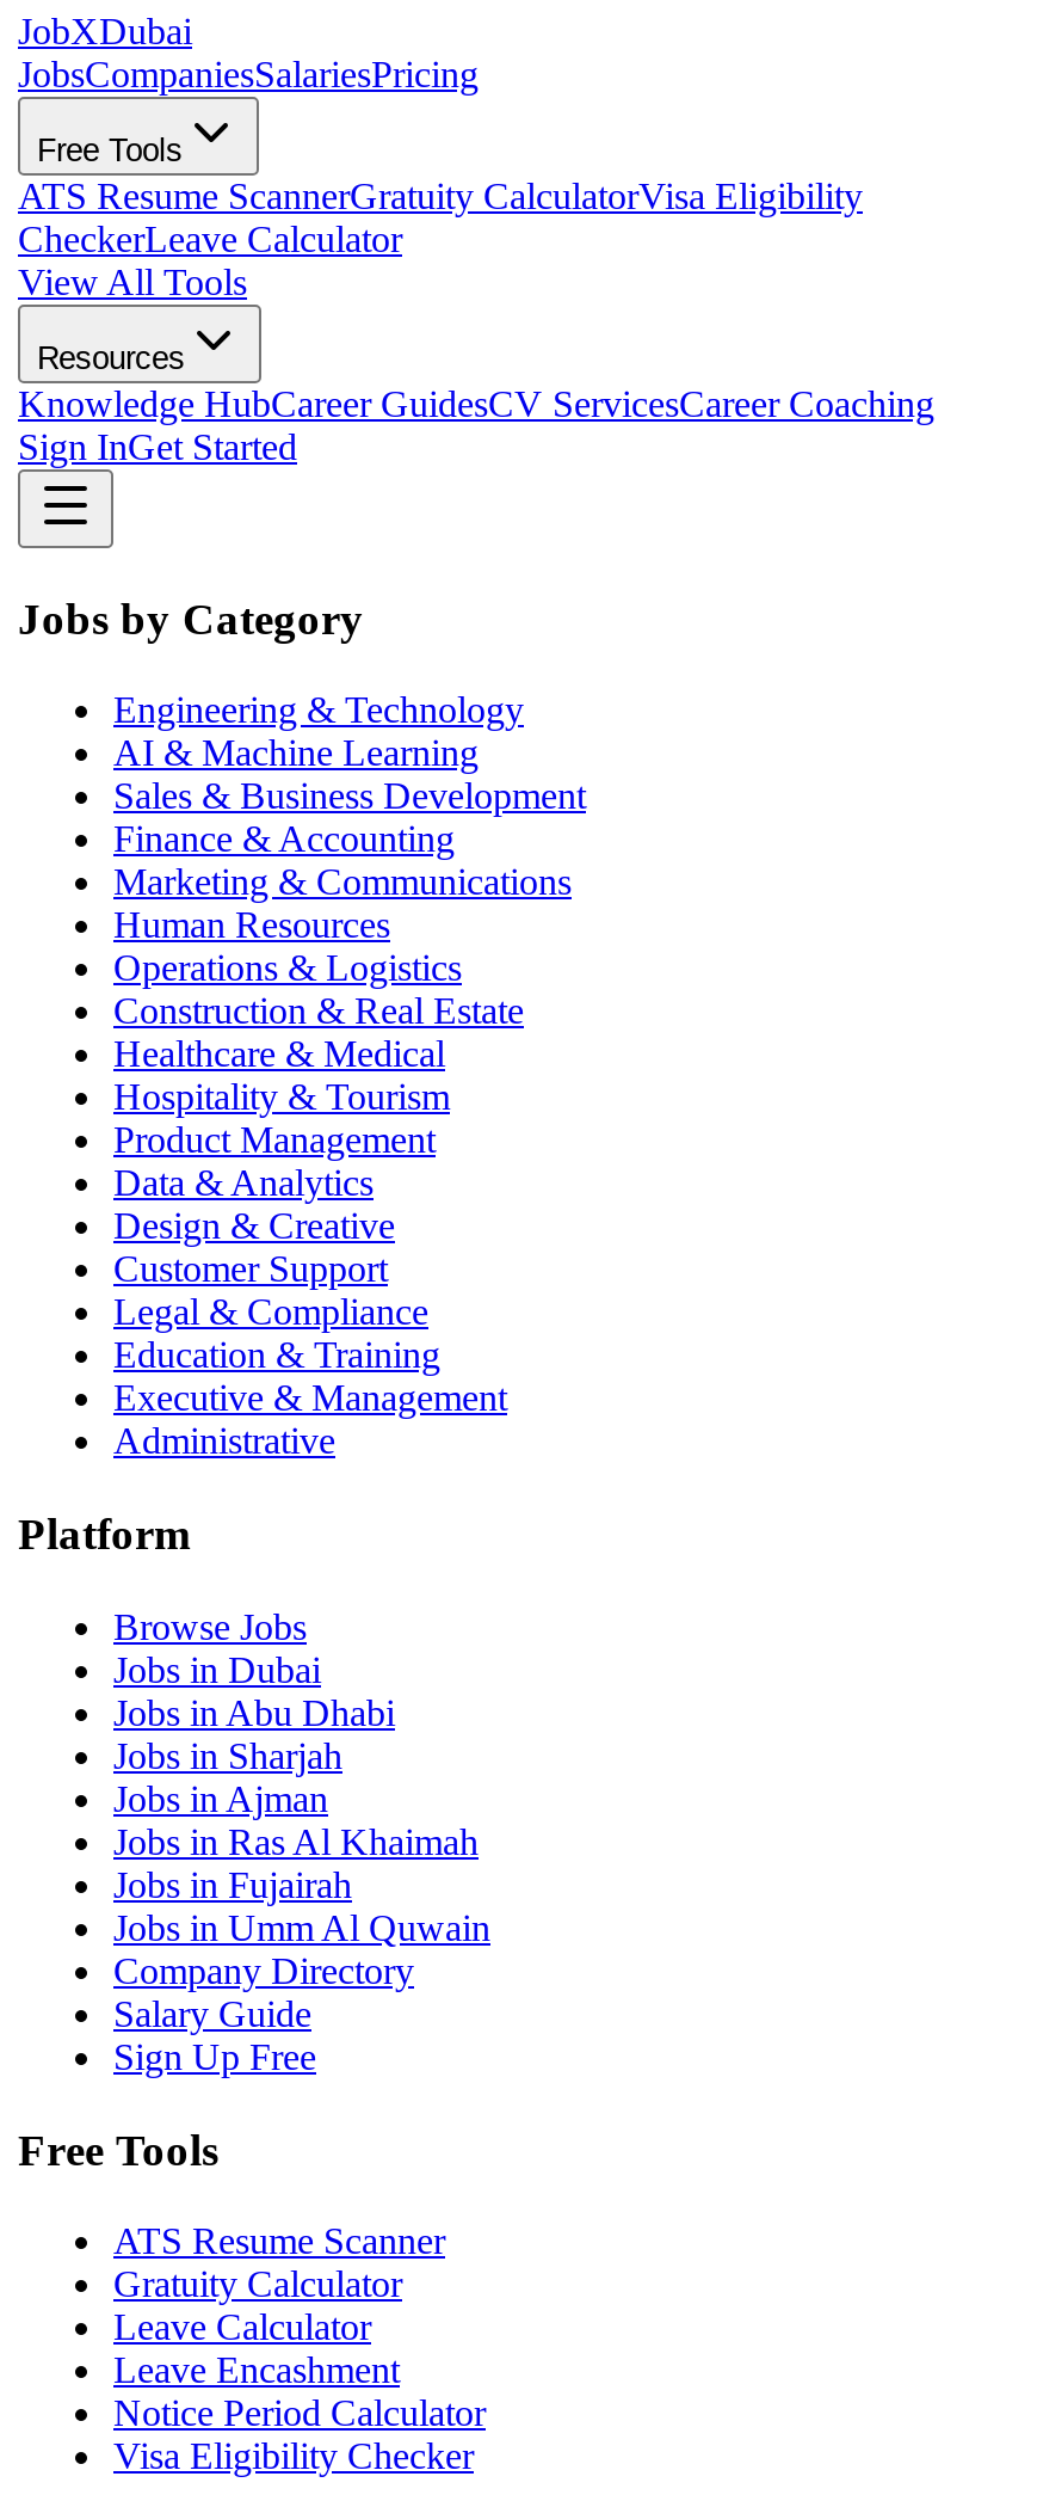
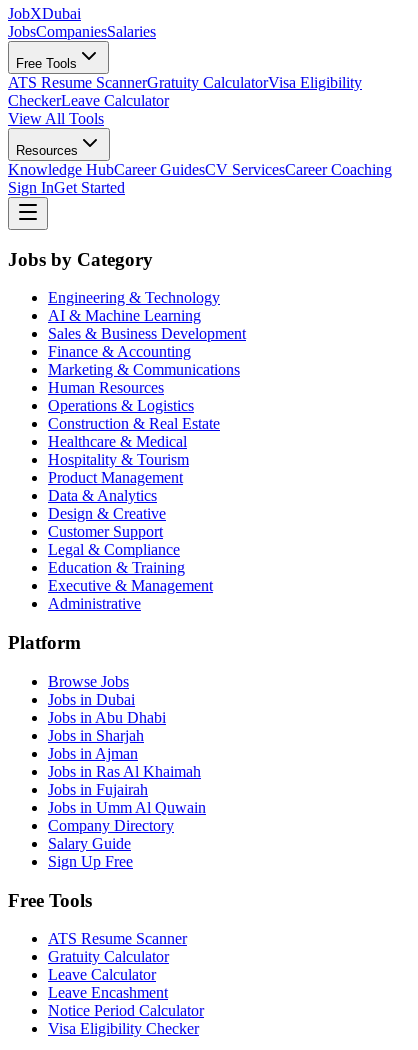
- JobsCompaniesSalariesPricing
+ JobsCompaniesSalaries
